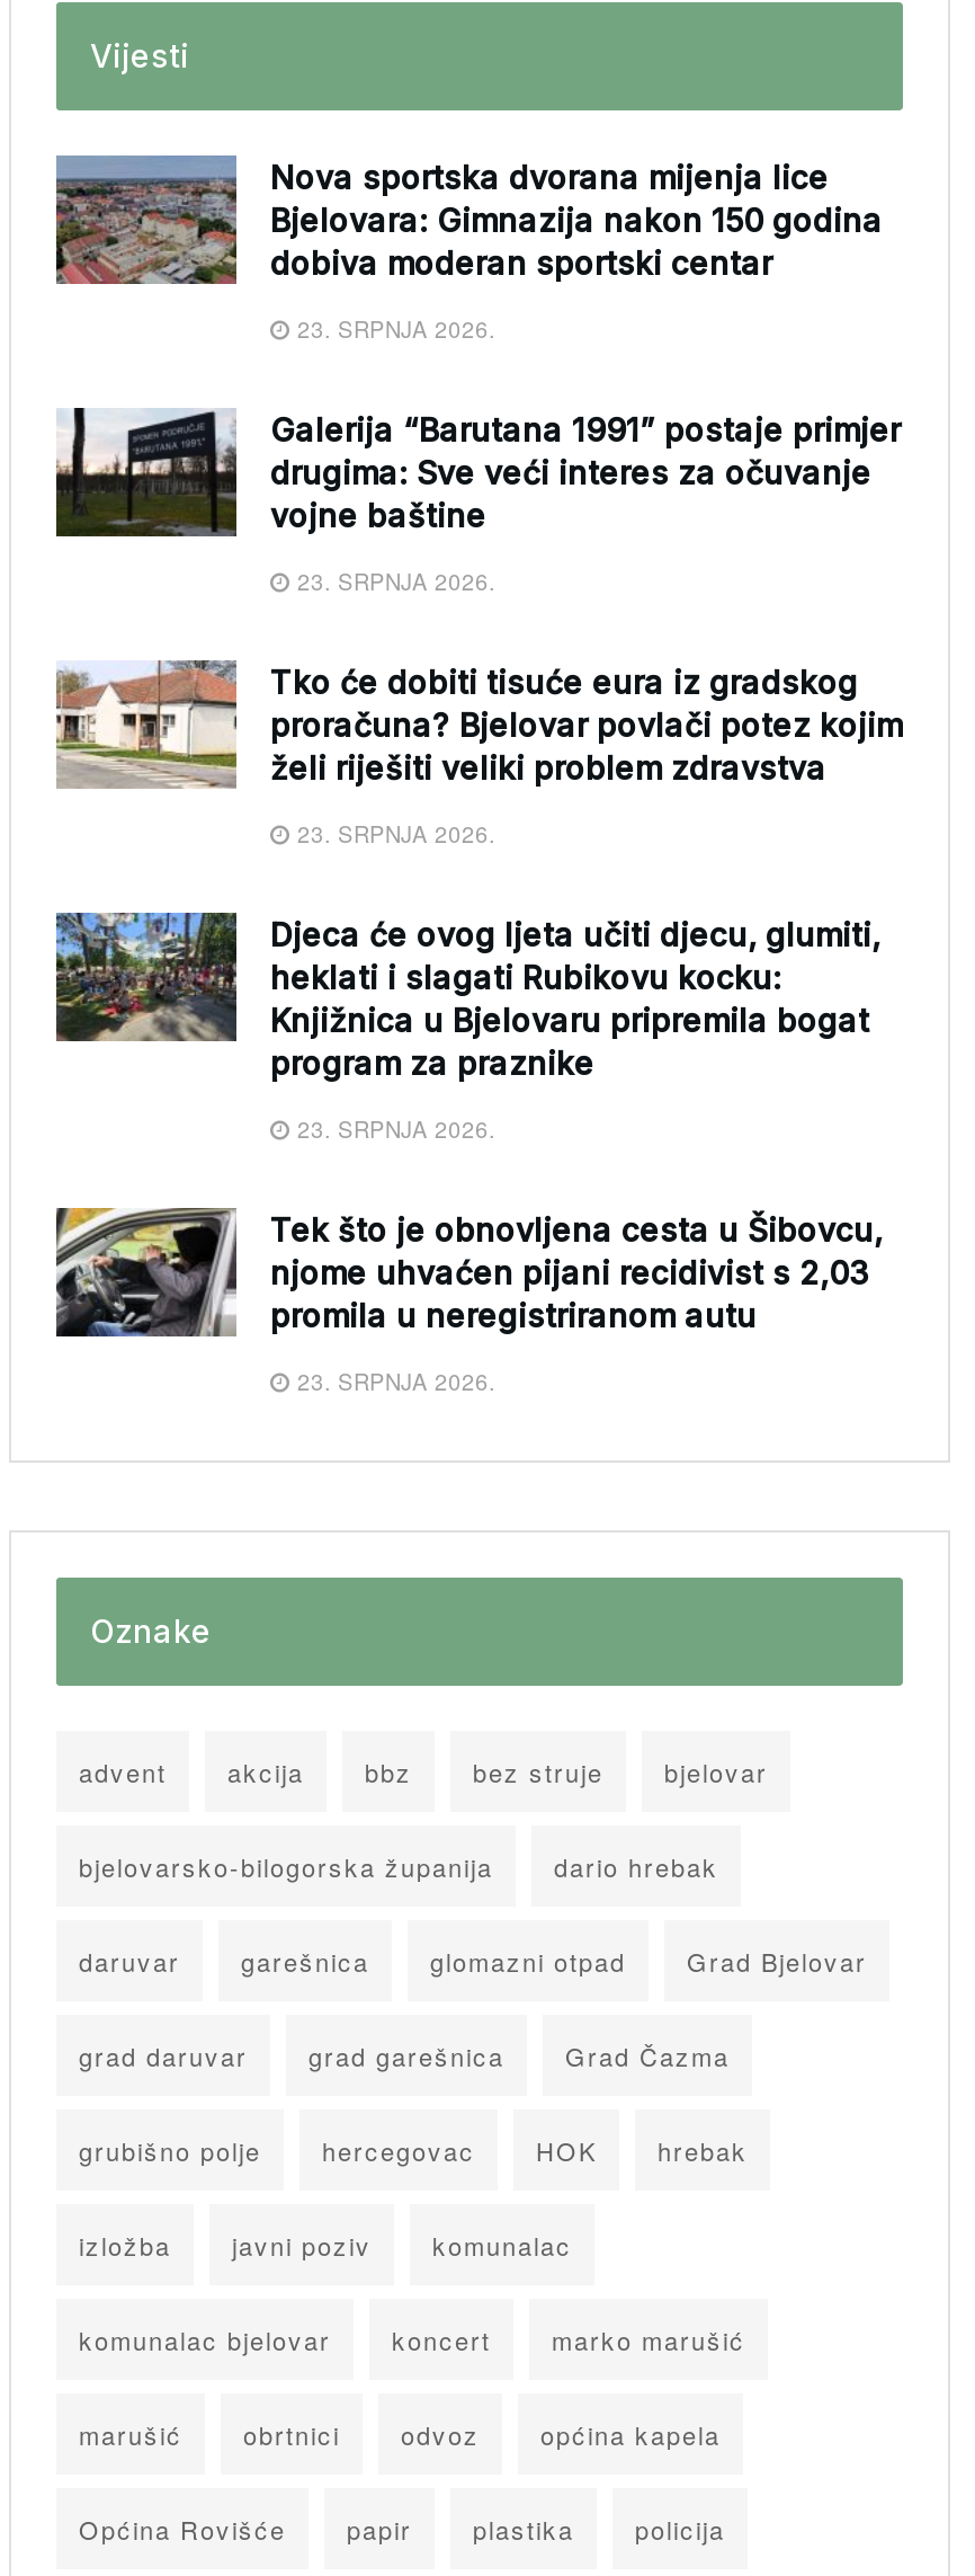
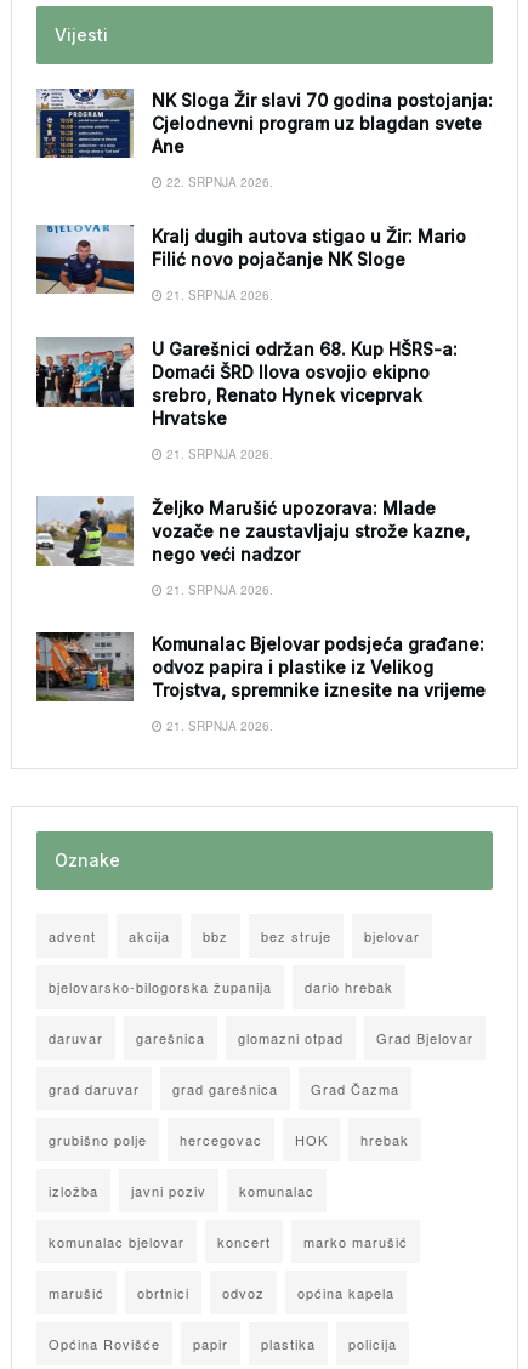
- [image]
- Nova sportska dvorana mijenja lice
- Bjelovara: Gimnazija nakon 150 godina
- dobiva moderan sportski centar
+ [image]
+ NK Sloga Žir slavi 70 godina postojanja:
+ Cjelodnevni program uz blagdan svete
+ Ane

- 23. SRPNJA 2026.
+ 22. SRPNJA 2026.

- [image]
- Galerija “Barutana 1991” postaje primjer
- drugima: Sve veći interes za očuvanje
- vojne baštine
+ [image]
+ Kralj dugih autova stigao u Žir: Mario
+ Filić novo pojačanje NK Sloge

- 23. SRPNJA 2026.
+ 21. SRPNJA 2026.

- [image]
- Tko će dobiti tisuće eura iz gradskog
- proračuna? Bjelovar povlači potez kojim
- želi riješiti veliki problem zdravstva
+ [image]
+ U Garešnici održan 68. Kup HŠRS-a:
+ Domaći ŠRD Ilova osvojio ekipno
+ srebro, Renato Hynek viceprvak
+ Hrvatske

- 23. SRPNJA 2026.
+ 21. SRPNJA 2026.

- [image]
- Djeca će ovog ljeta učiti djecu, glumiti,
- heklati i slagati Rubikovu kocku:
- Knjižnica u Bjelovaru pripremila bogat
- program za praznike
+ [image]
+ Željko Marušić upozorava: Mlade
+ vozače ne zaustavljaju strože kazne,
+ nego veći nadzor

- 23. SRPNJA 2026.
+ 21. SRPNJA 2026.

- [image]
- Tek što je obnovljena cesta u Šibovcu,
- njome uhvaćen pijani recidivist s 2,03
- promila u neregistriranom autu
+ [image]
+ Komunalac Bjelovar podsjeća građane:
+ odvoz papira i plastike iz Velikog
+ Trojstva, spremnike iznesite na vrijeme

- 23. SRPNJA 2026.
+ 21. SRPNJA 2026.
